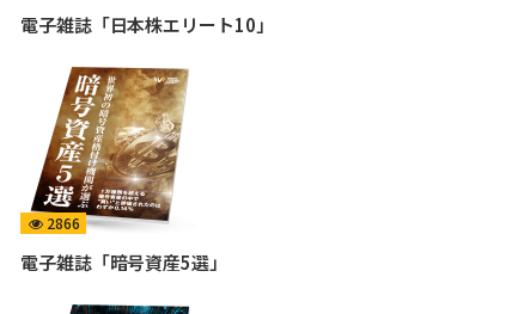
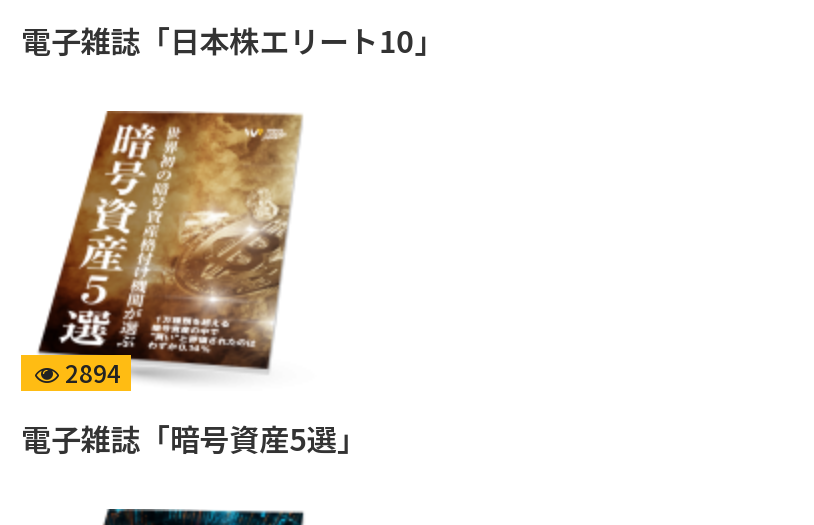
- 2866
+ 2894
